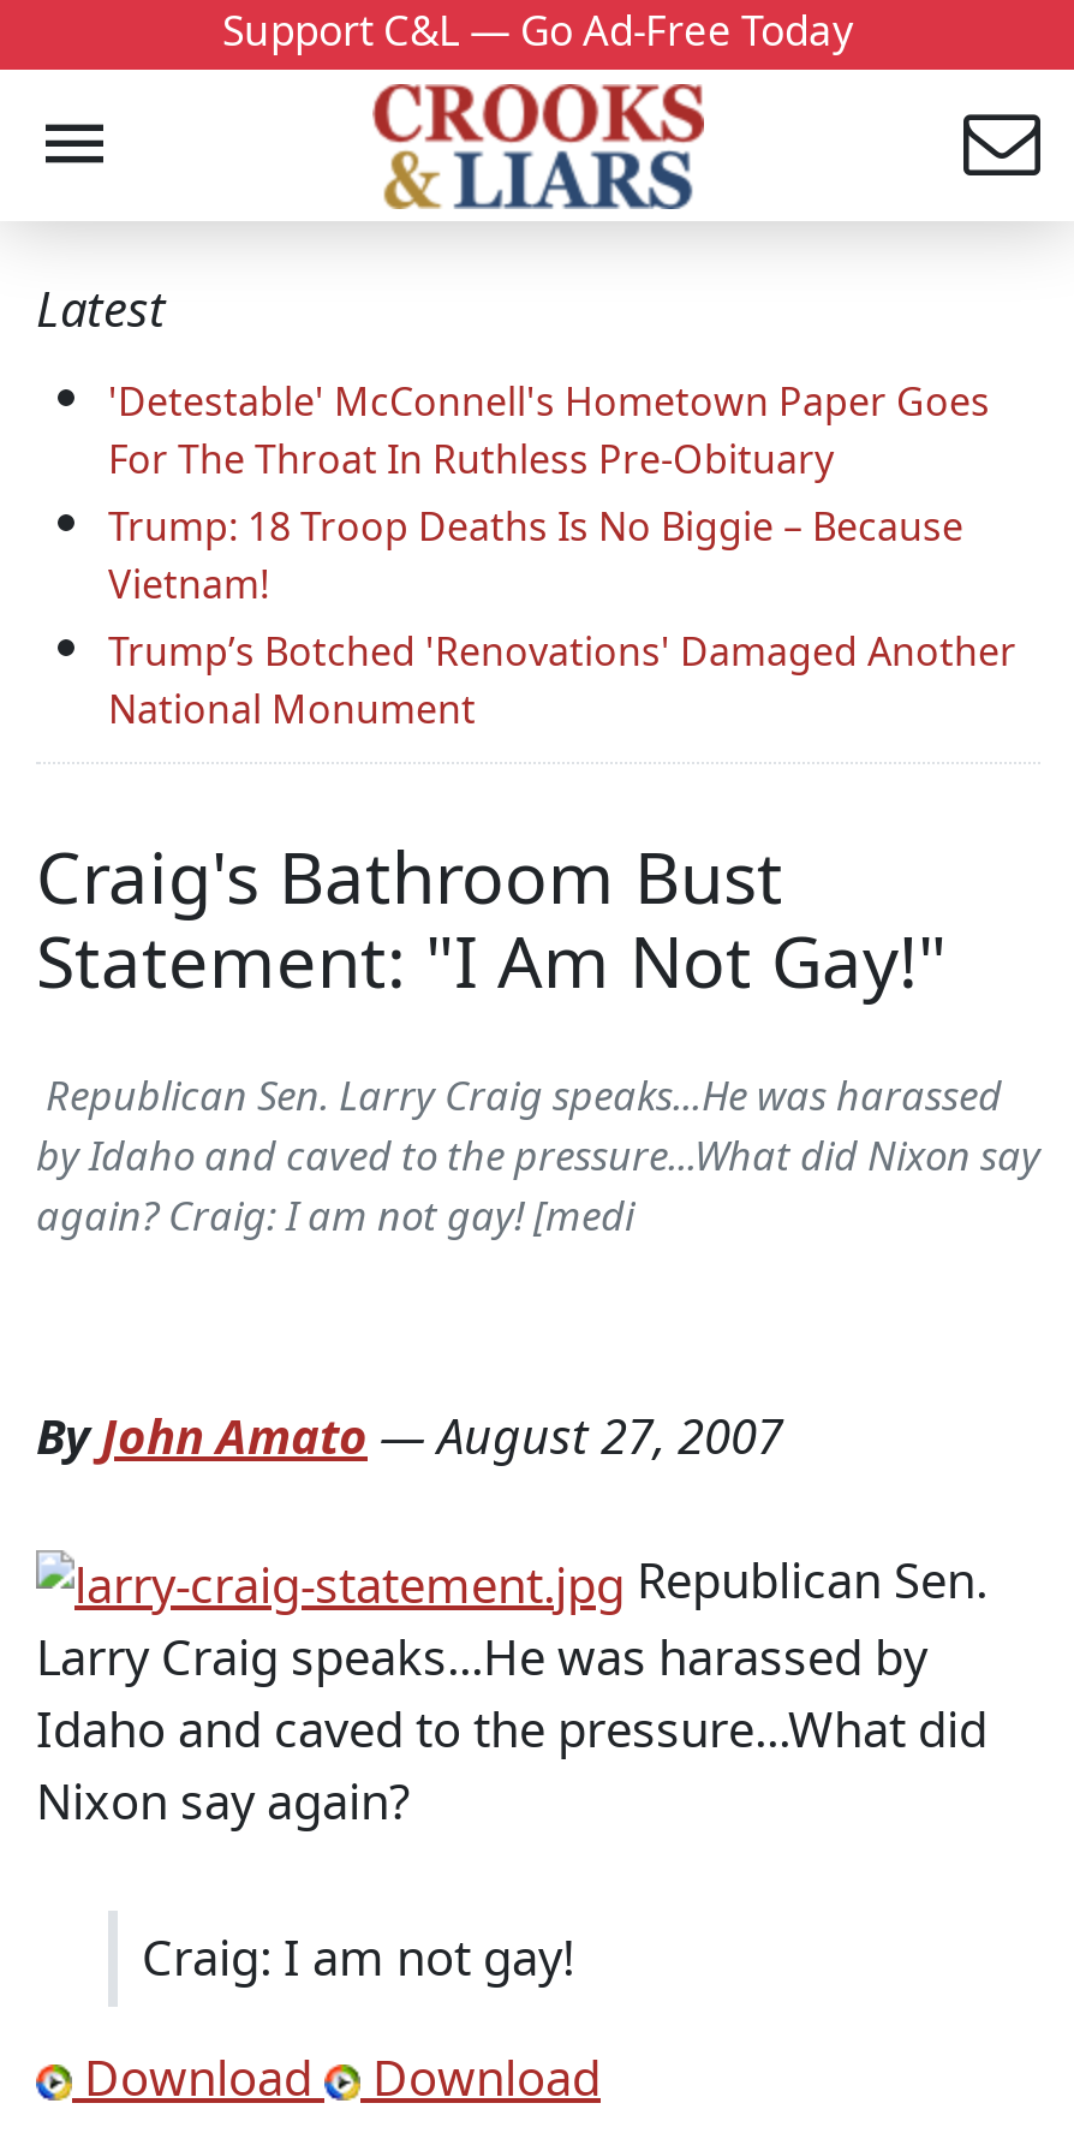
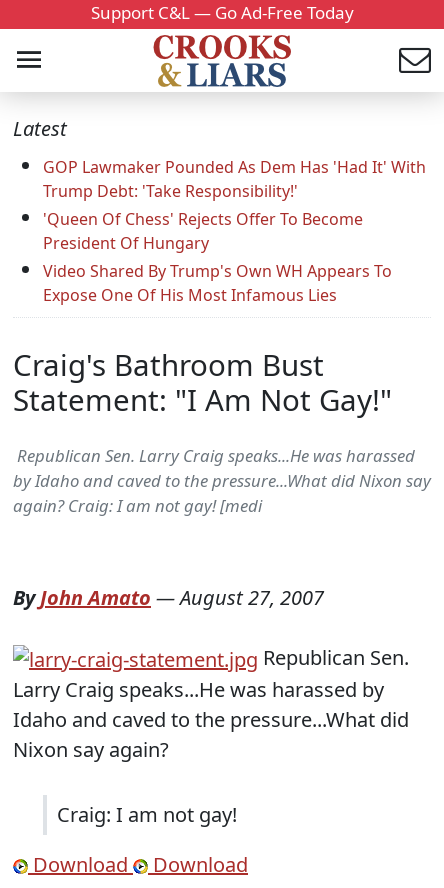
- 'Detestable' McConnell's Hometown Paper Goes
- For The Throat In Ruthless Pre-Obituary
- Trump: 18 Troop Deaths Is No Biggie – Because
- Vietnam!
- Trump’s Botched 'Renovations' Damaged Another
- National Monument
+ GOP Lawmaker Pounded As Dem Has 'Had It' With
+ Trump Debt: 'Take Responsibility!'
+ 'Queen Of Chess' Rejects Offer To Become
+ President Of Hungary
+ Video Shared By Trump's Own WH Appears To
+ Expose One Of His Most Infamous Lies
